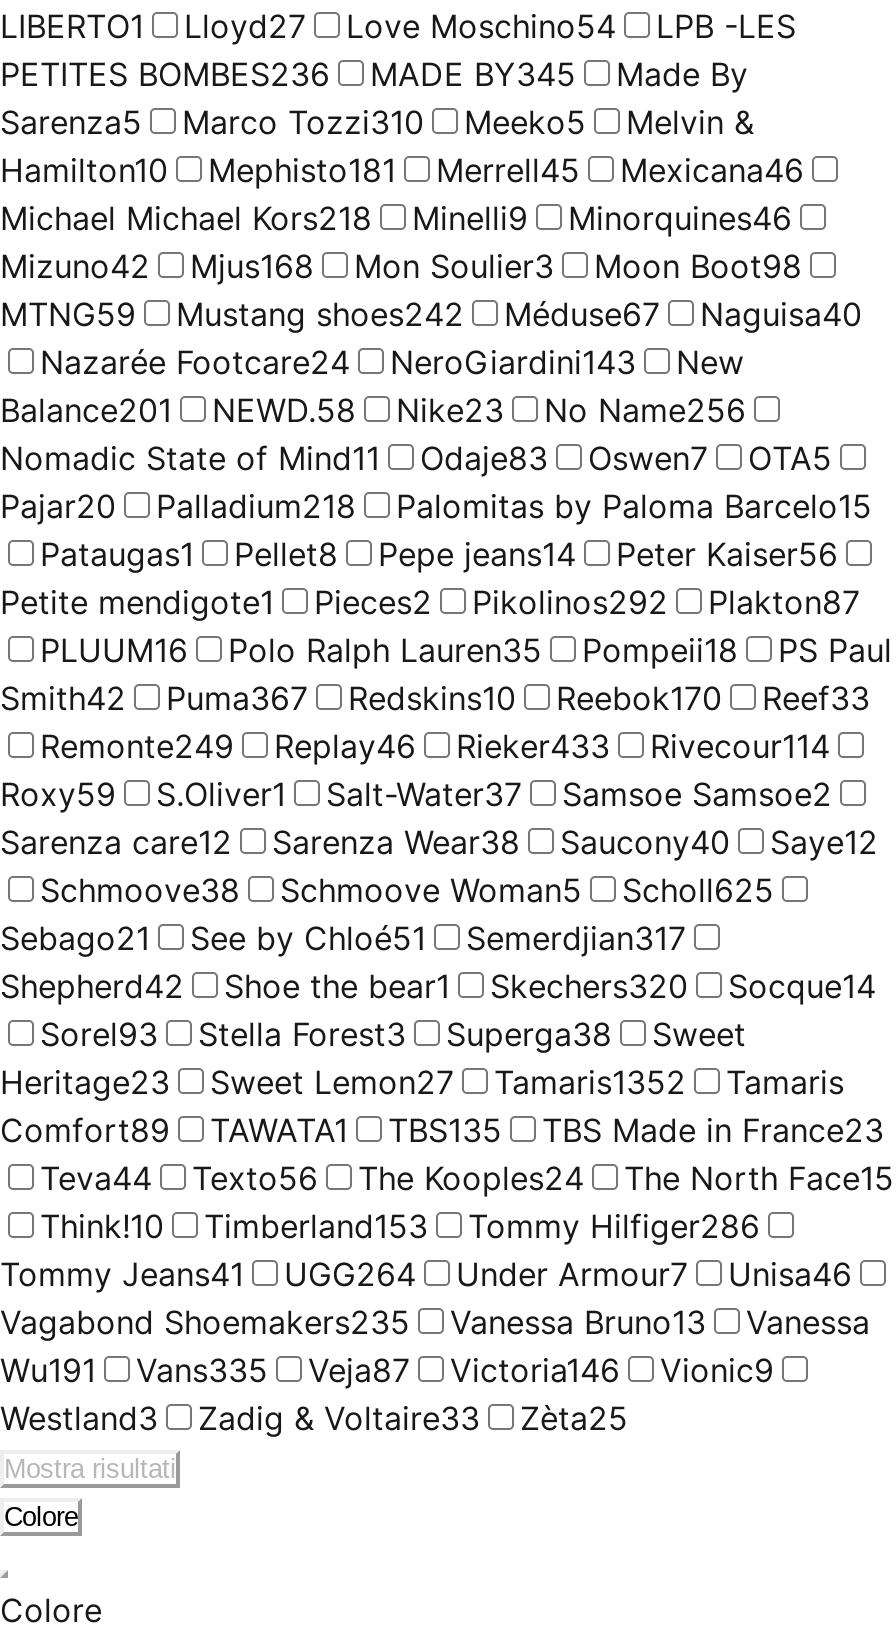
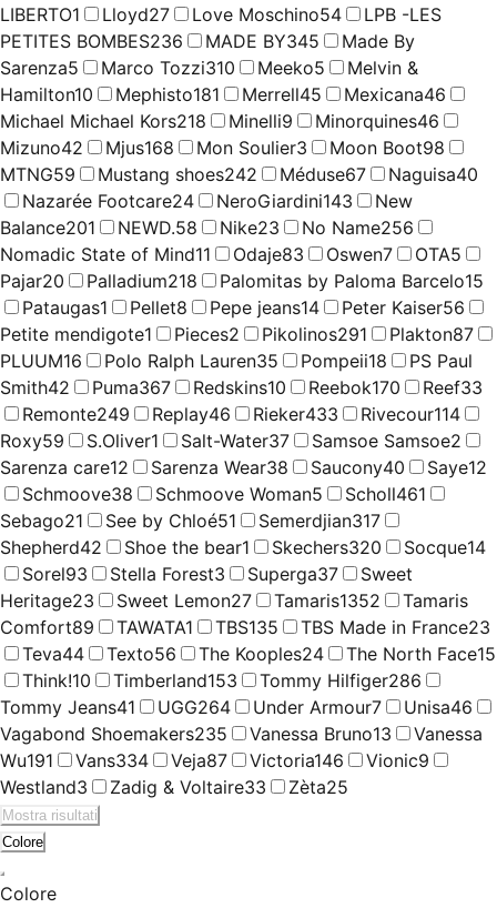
- Petite mendigote1 Pieces2 Pikolinos292 Plakton87
+ Petite mendigote1 Pieces2 Pikolinos291 Plakton87

- Schmoove38 Schmoove Woman5 Scholl625
+ Schmoove38 Schmoove Woman5 Scholl461

- Sorel93 Stella Forest3 Superga38 Sweet
+ Sorel93 Stella Forest3 Superga37 Sweet

- Wu191 Vans335 Veja87 Victoria146 Vionic9
+ Wu191 Vans334 Veja87 Victoria146 Vionic9
